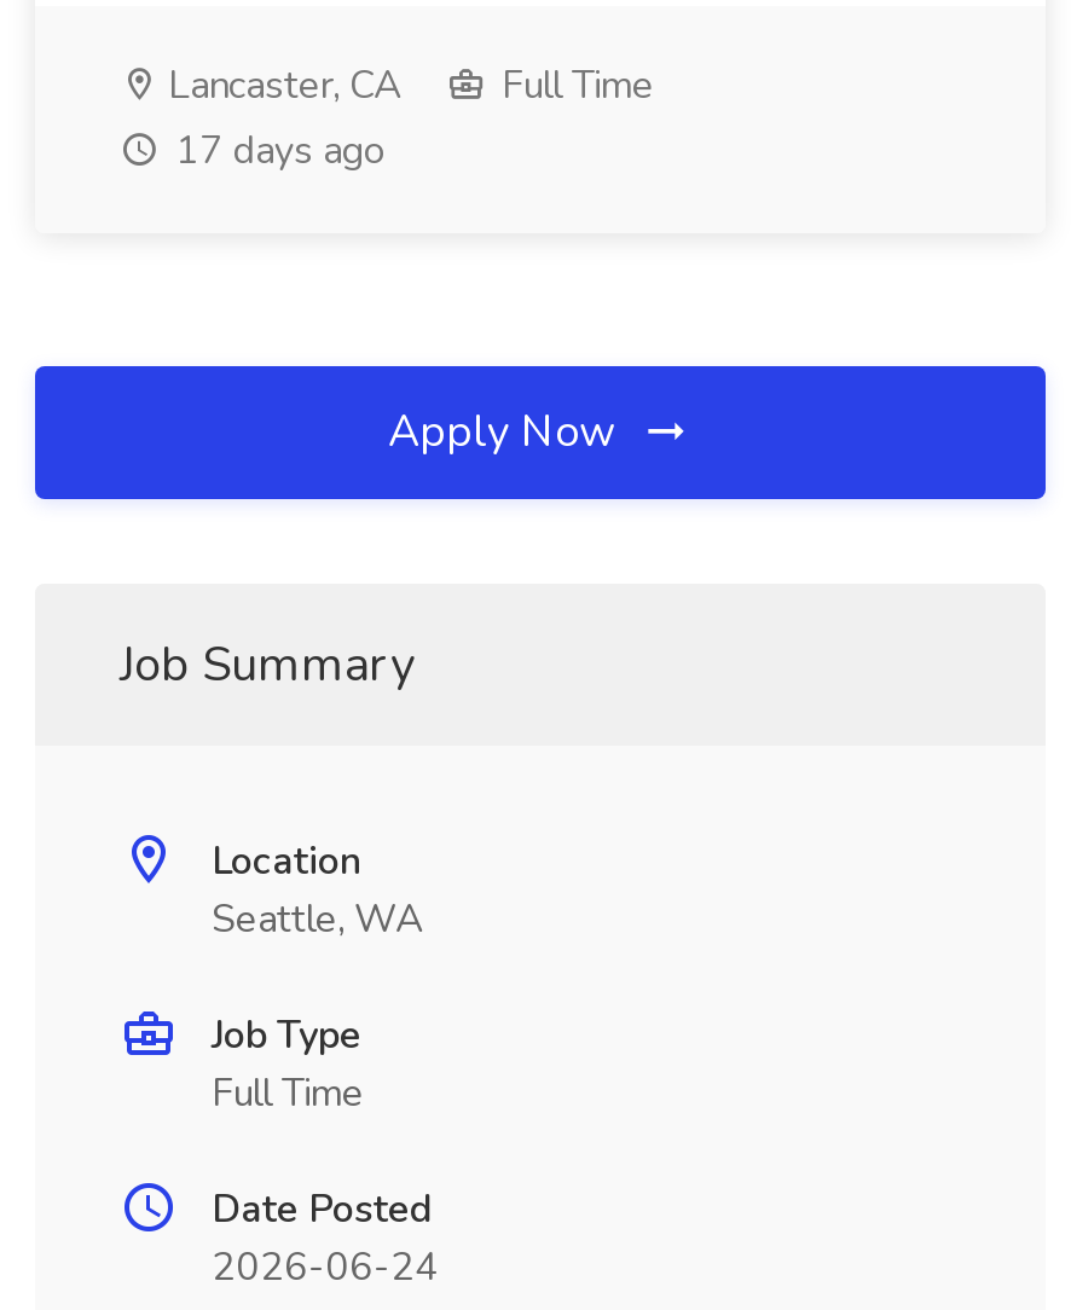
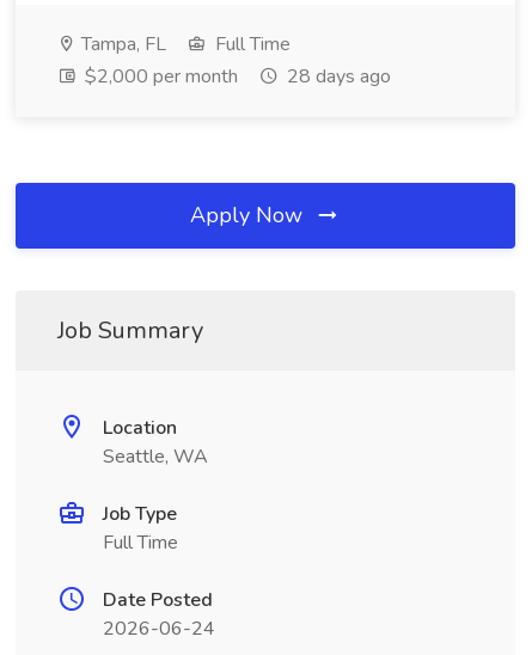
- Lancaster, CA
+ Tampa, FL

- 17 days ago
+ $2,000 per month
+ 28 days ago
